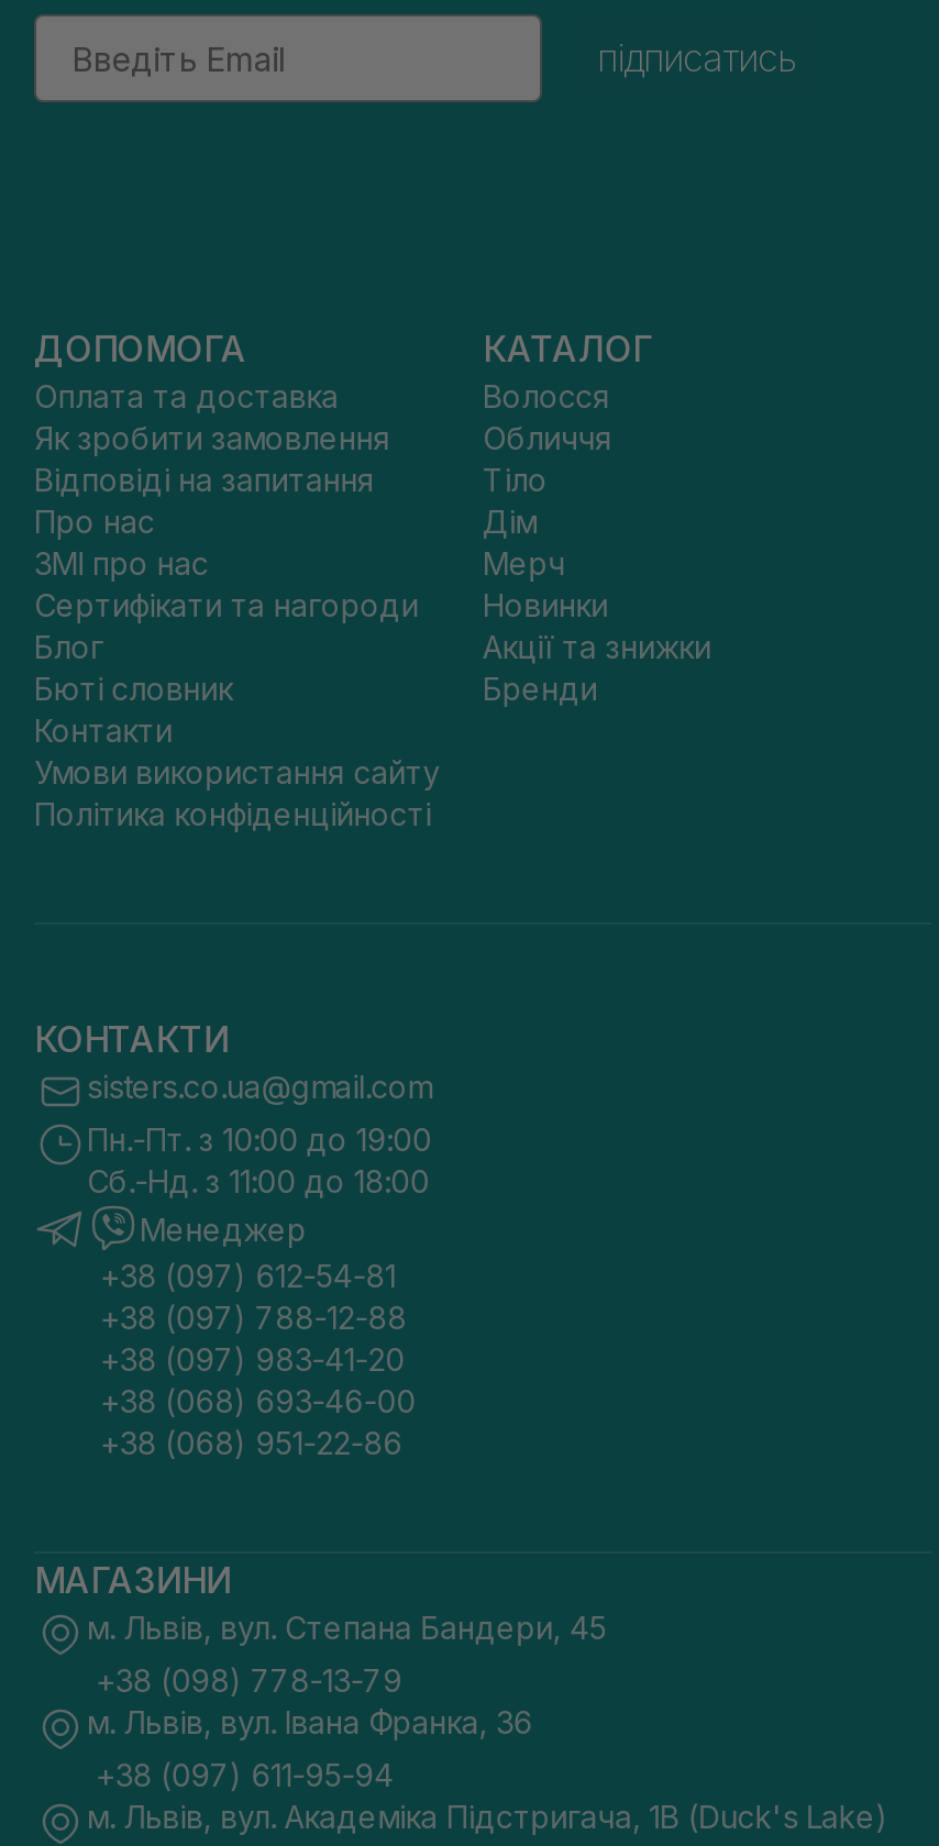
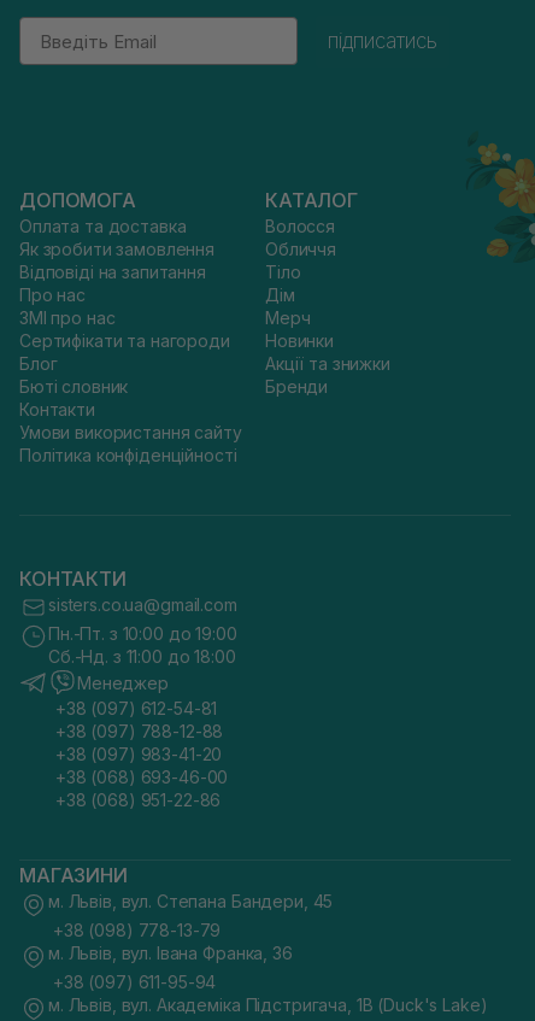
+ [image]
